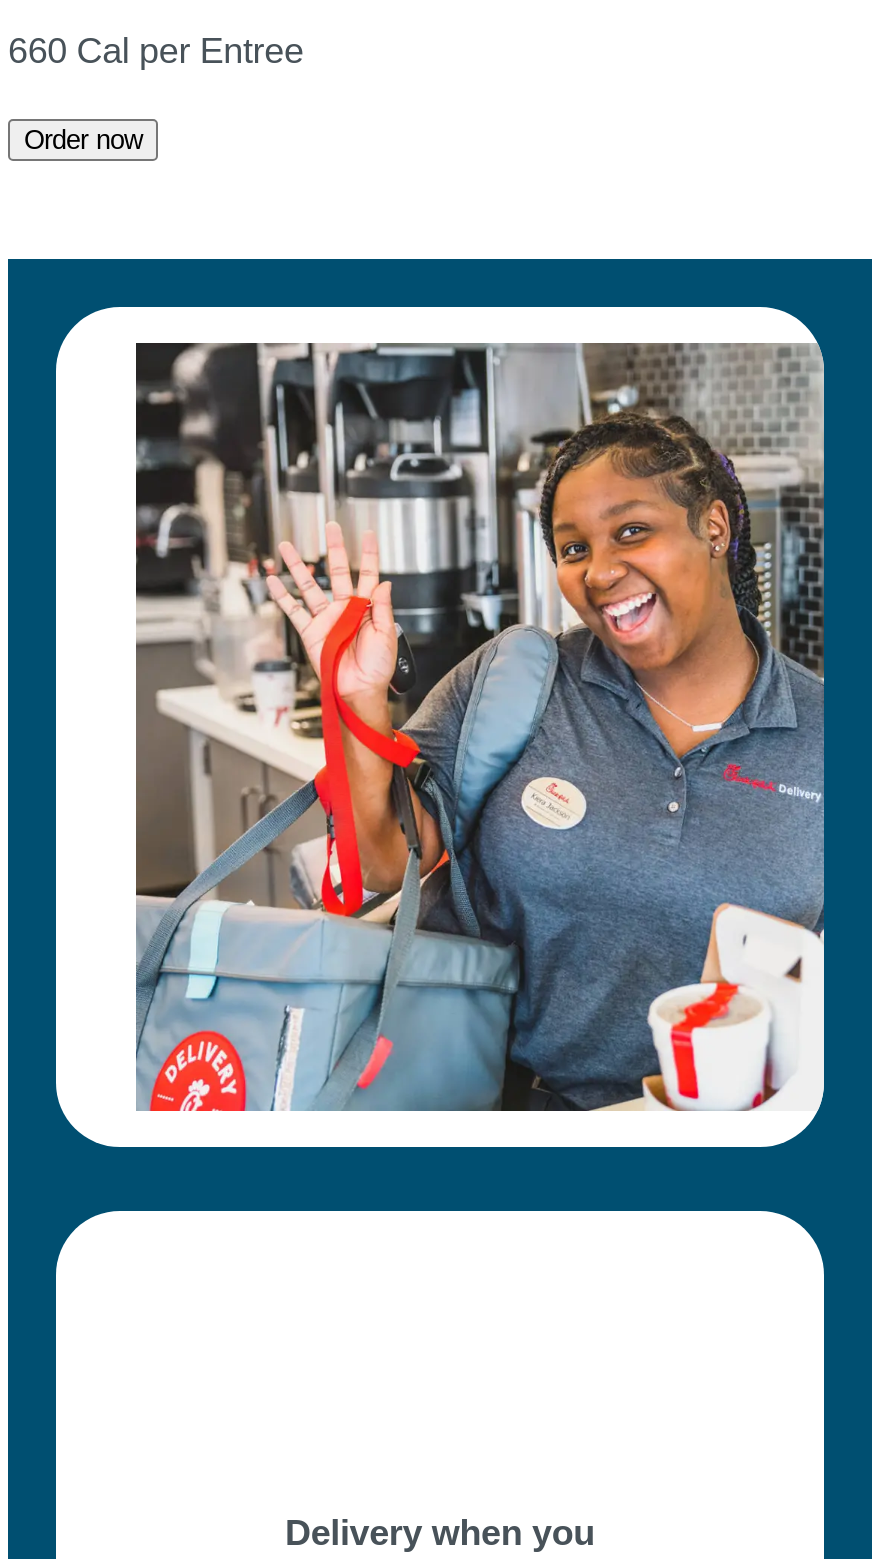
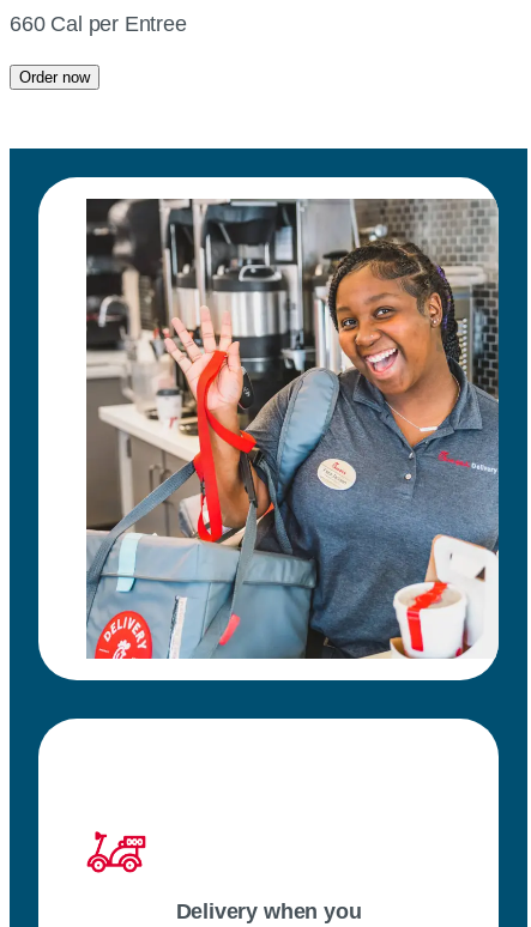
+ [image]
